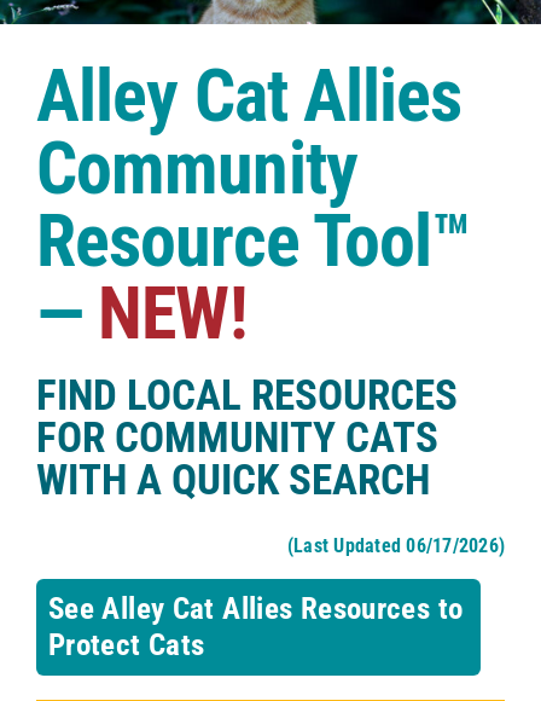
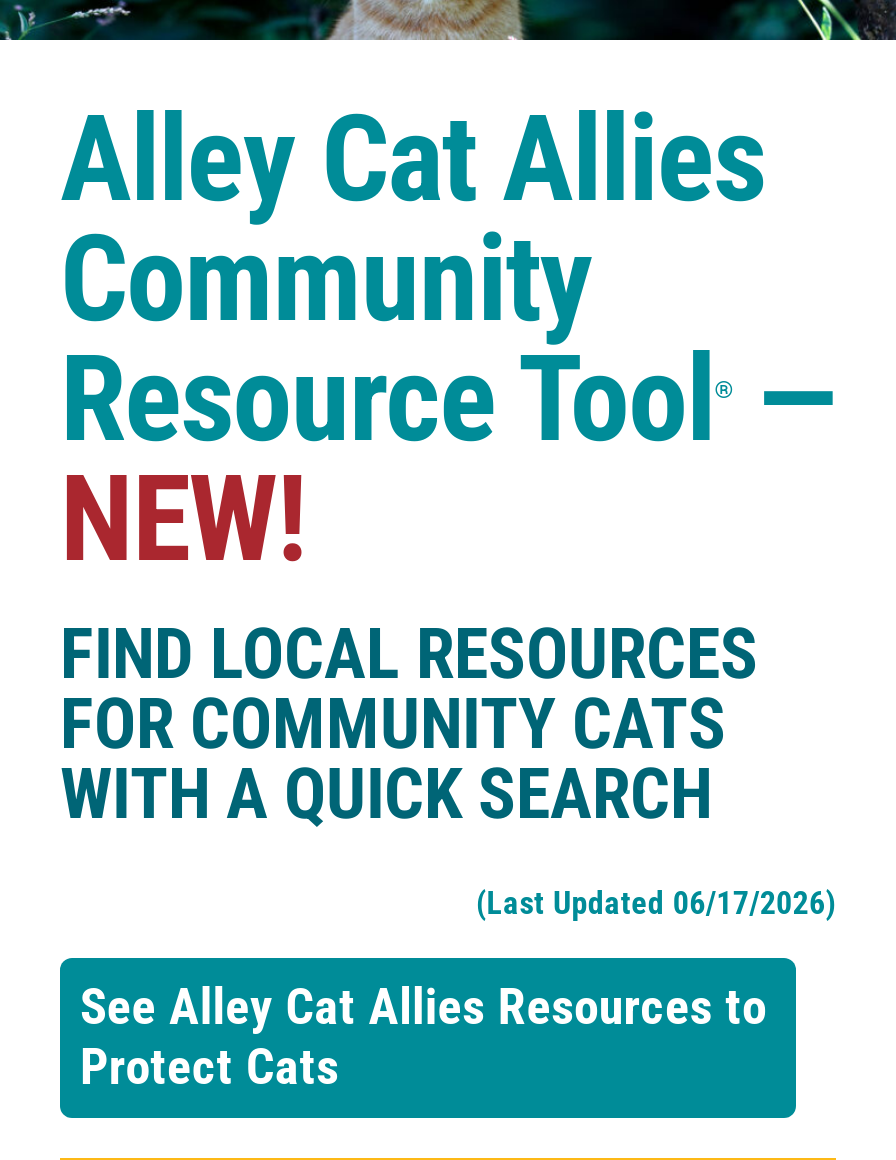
- Resource Tool™
- — NEW!
+ Resource Tool ® —
+ NEW!
